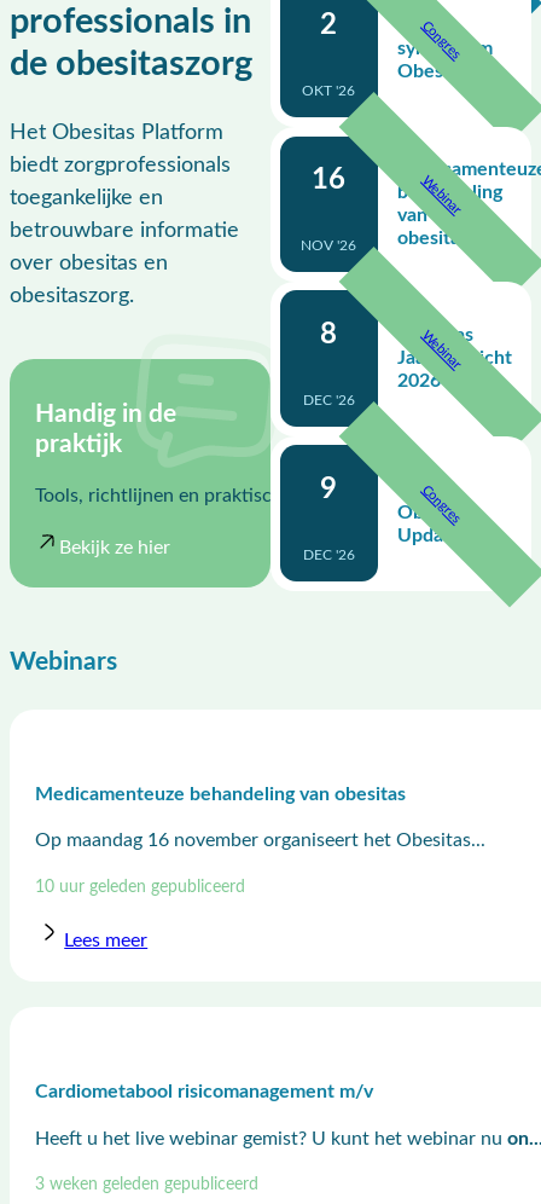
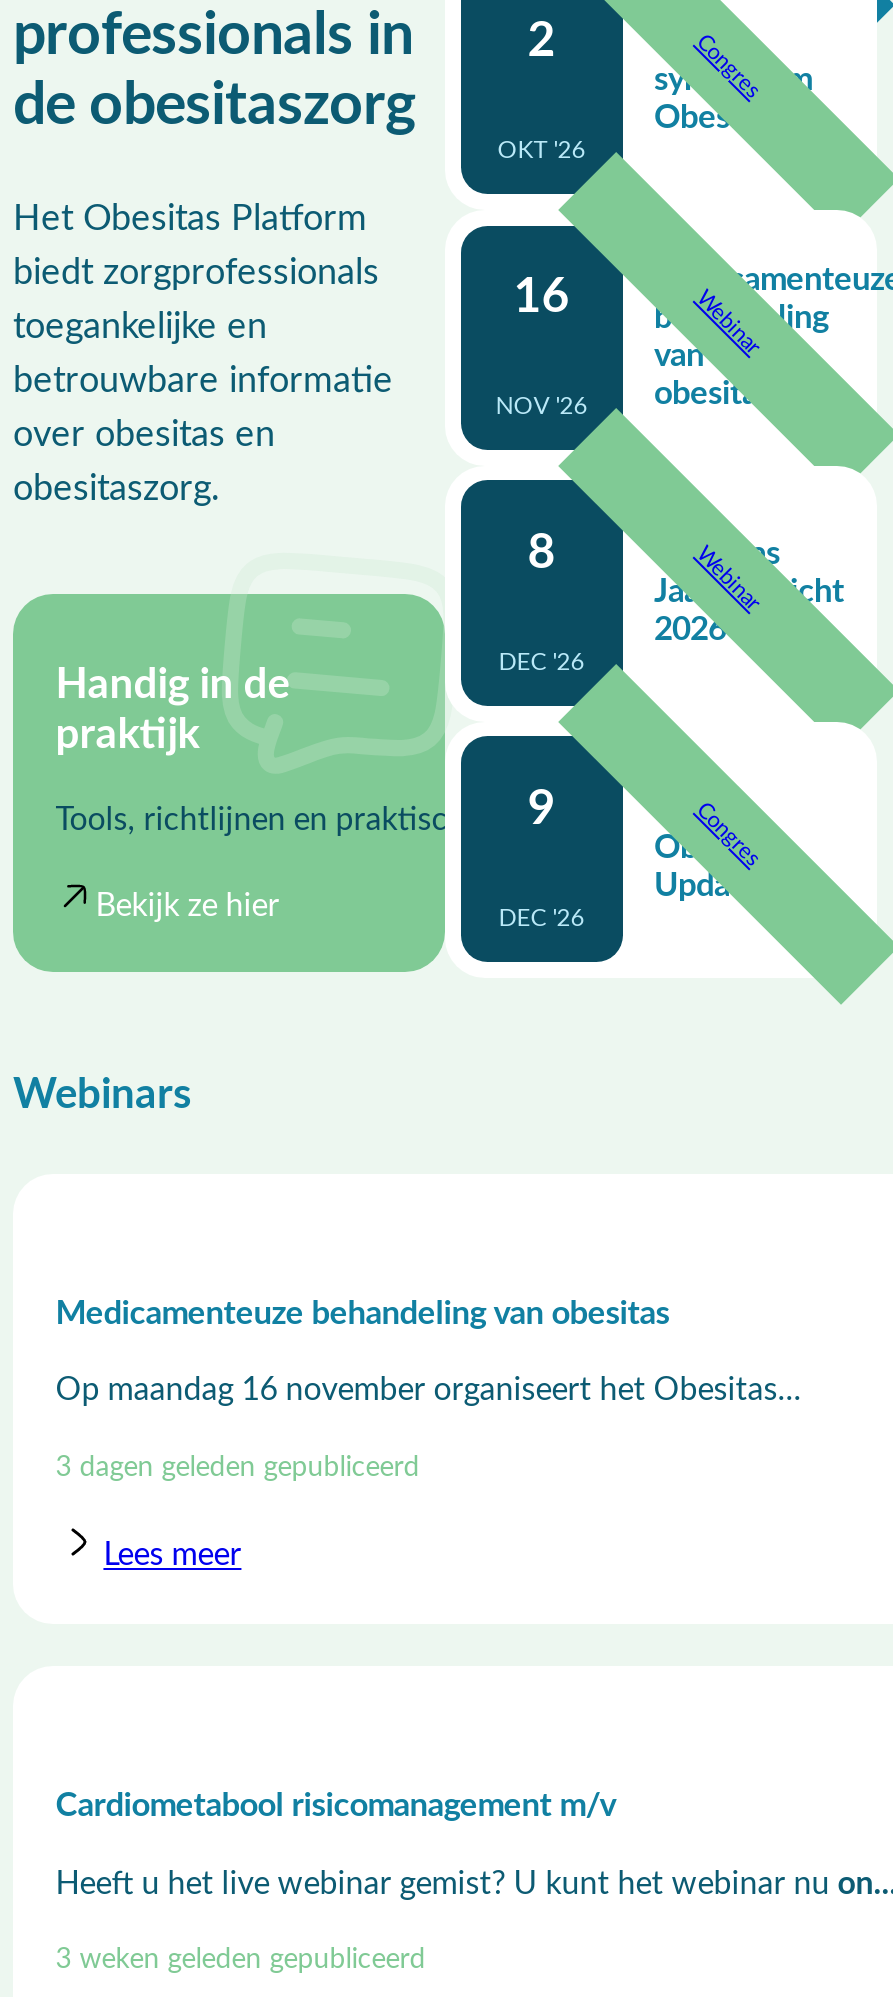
- 10 uur geleden gepubliceerd
+ 3 dagen geleden gepubliceerd
